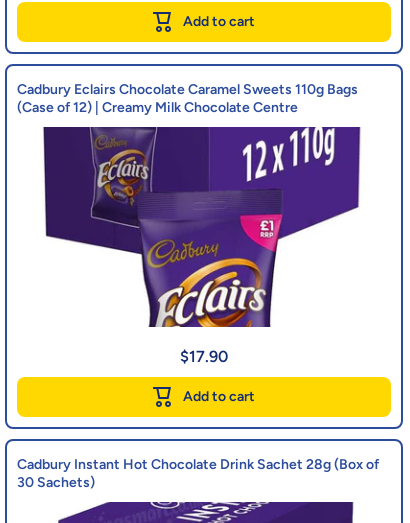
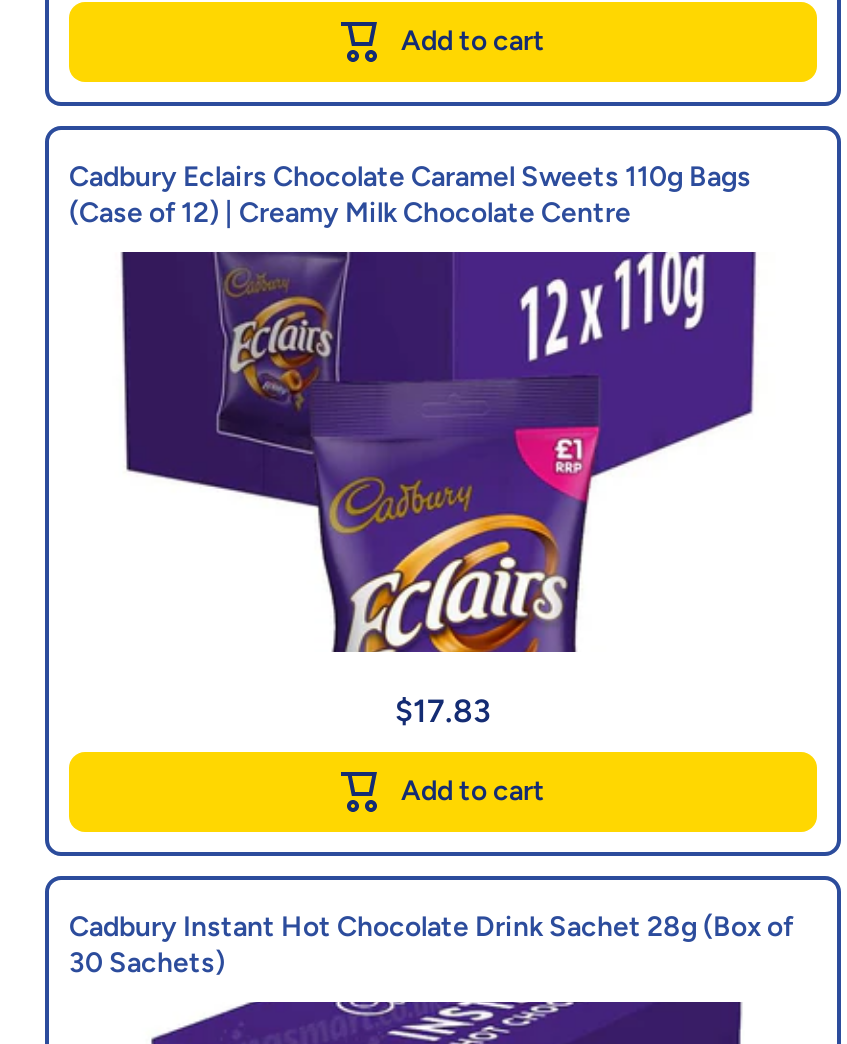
- $17.90
+ $17.83
